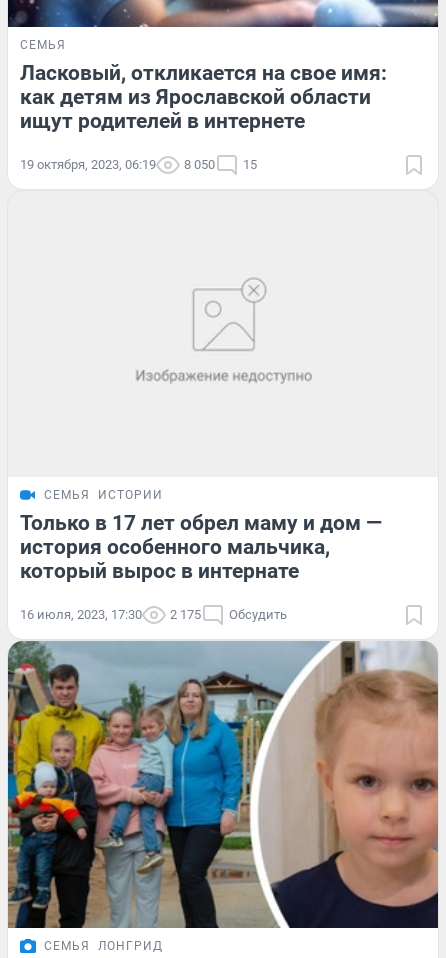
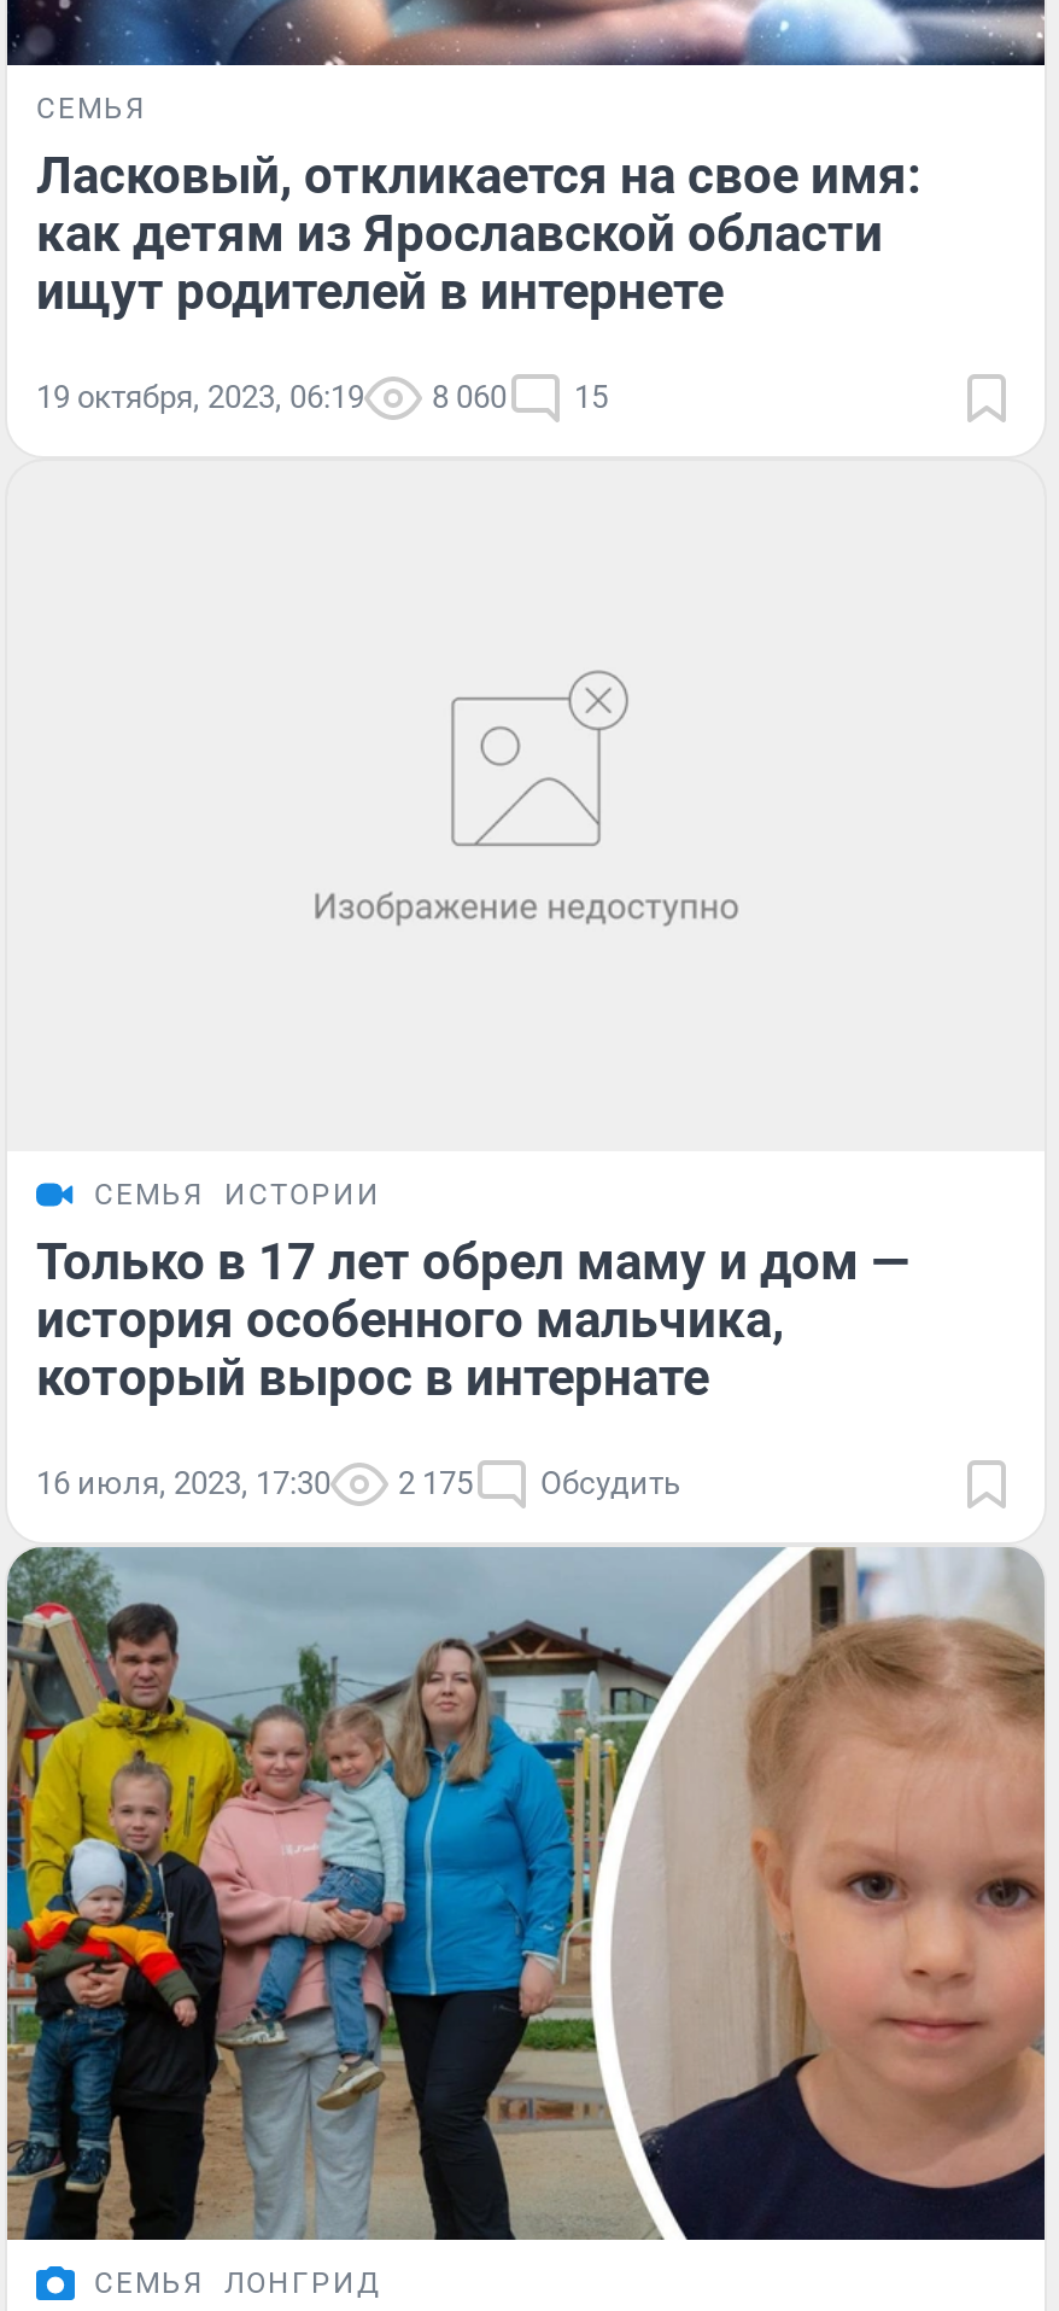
- 19 октября, 2023, 06:19 8 050 15
+ 19 октября, 2023, 06:19 8 060 15
